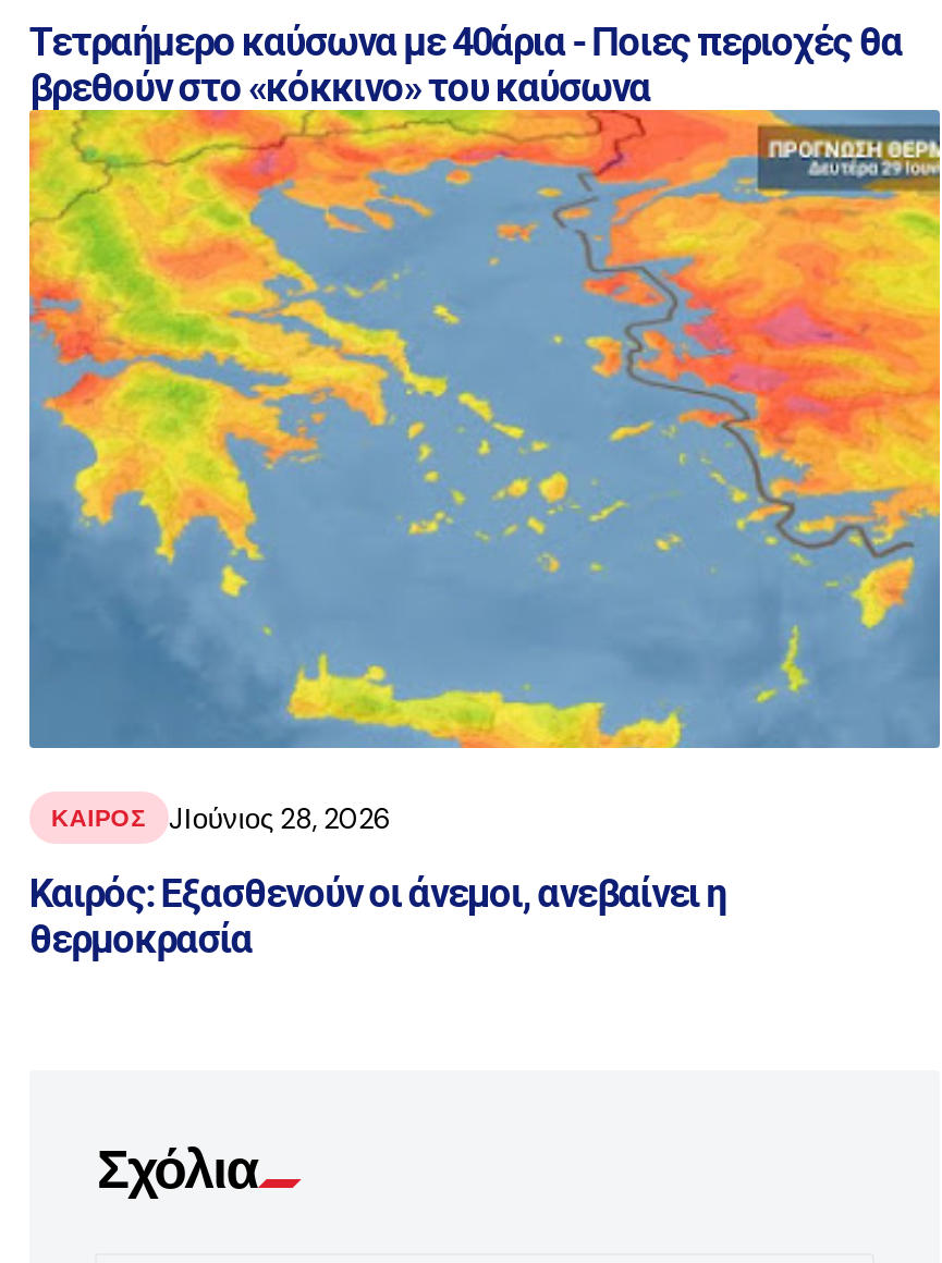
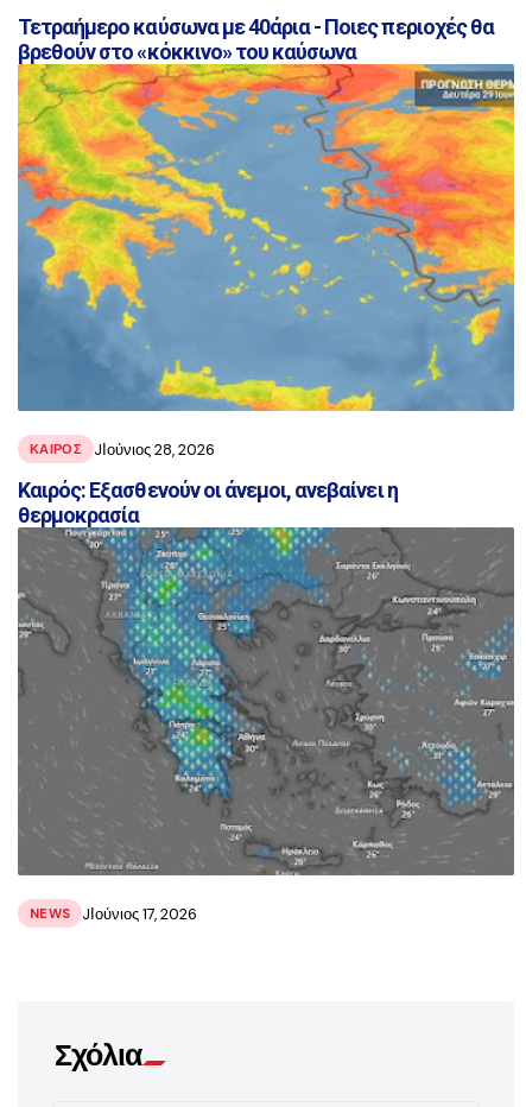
+ [image]
+ NEWS
+ JΙούνιος 17, 2026
